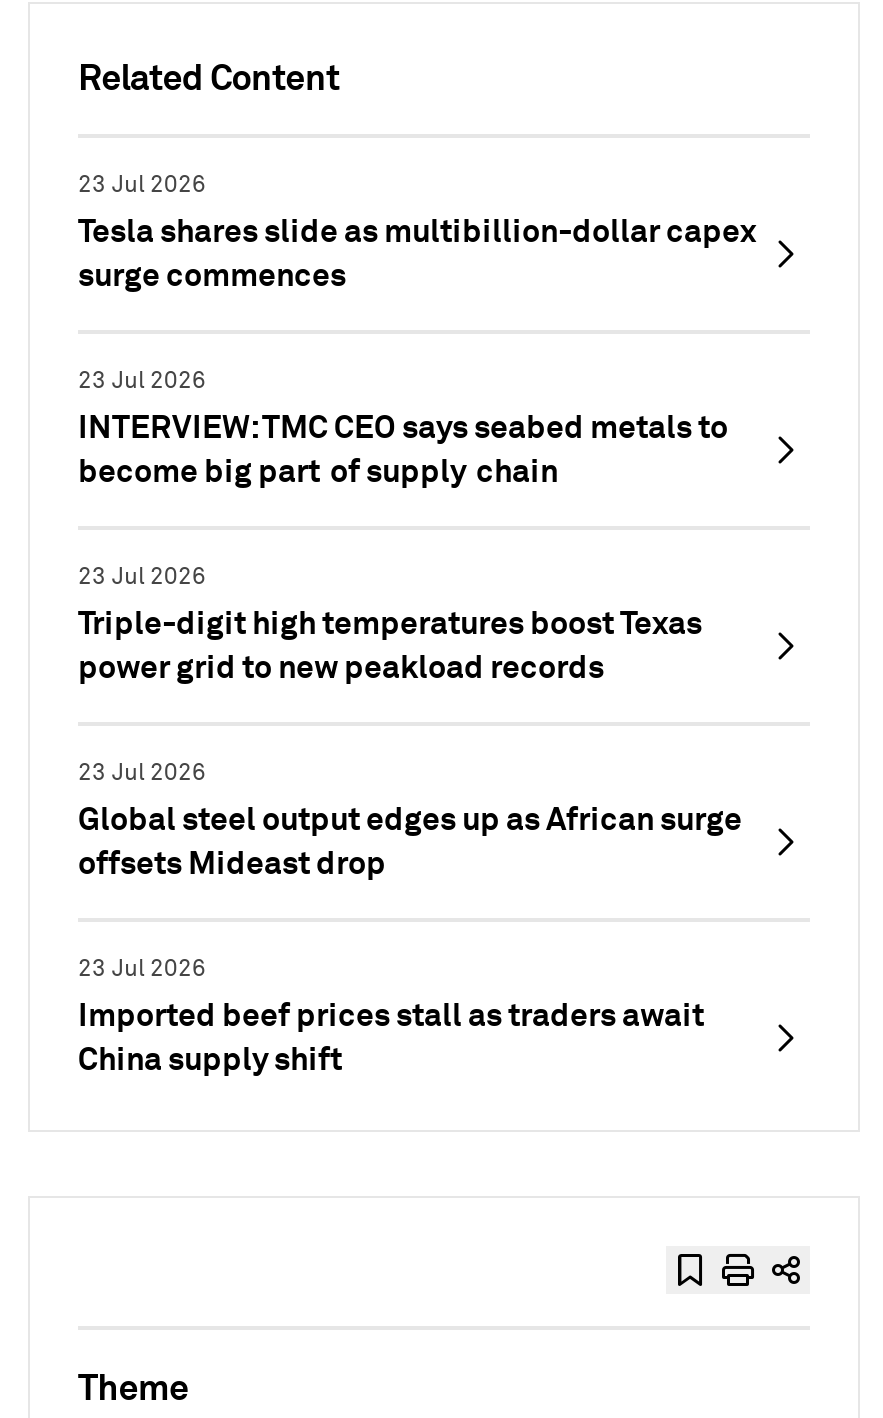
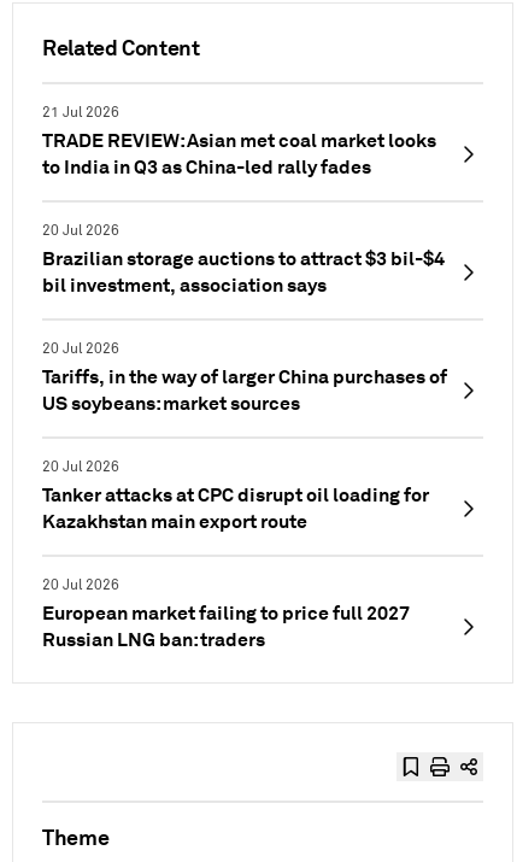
- 23 Jul 2026
- Tesla shares slide as multibillion-dollar capex
- surge commences
+ 21 Jul 2026
+ TRADE REVIEW: Asian met coal market looks
+ to India in Q3 as China-led rally fades

- 23 Jul 2026
- INTERVIEW: TMC CEO says seabed metals to
- become big part of supply chain
+ 20 Jul 2026
+ Brazilian storage auctions to attract $3 bil-$4
+ bil investment, association says

- 23 Jul 2026
- Triple-digit high temperatures boost Texas
- power grid to new peakload records
+ 20 Jul 2026
+ Tariffs, in the way of larger China purchases of
+ US soybeans: market sources

- 23 Jul 2026
- Global steel output edges up as African surge
- offsets Mideast drop
+ 20 Jul 2026
+ Tanker attacks at CPC disrupt oil loading for
+ Kazakhstan main export route

- 23 Jul 2026
- Imported beef prices stall as traders await
- China supply shift
+ 20 Jul 2026
+ European market failing to price full 2027
+ Russian LNG ban: traders
